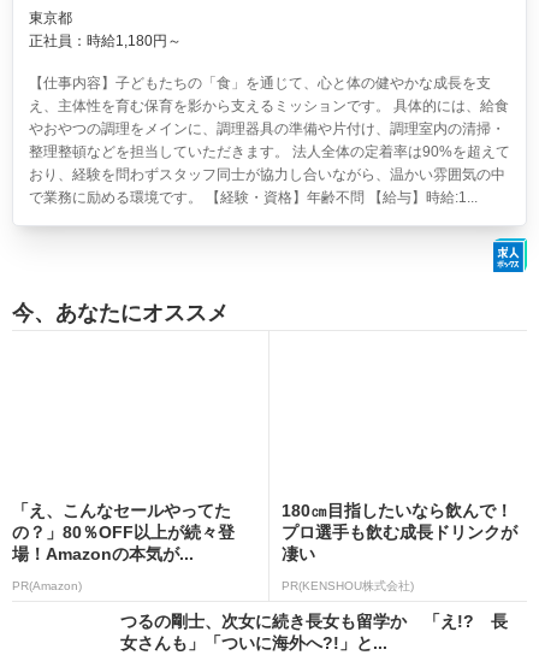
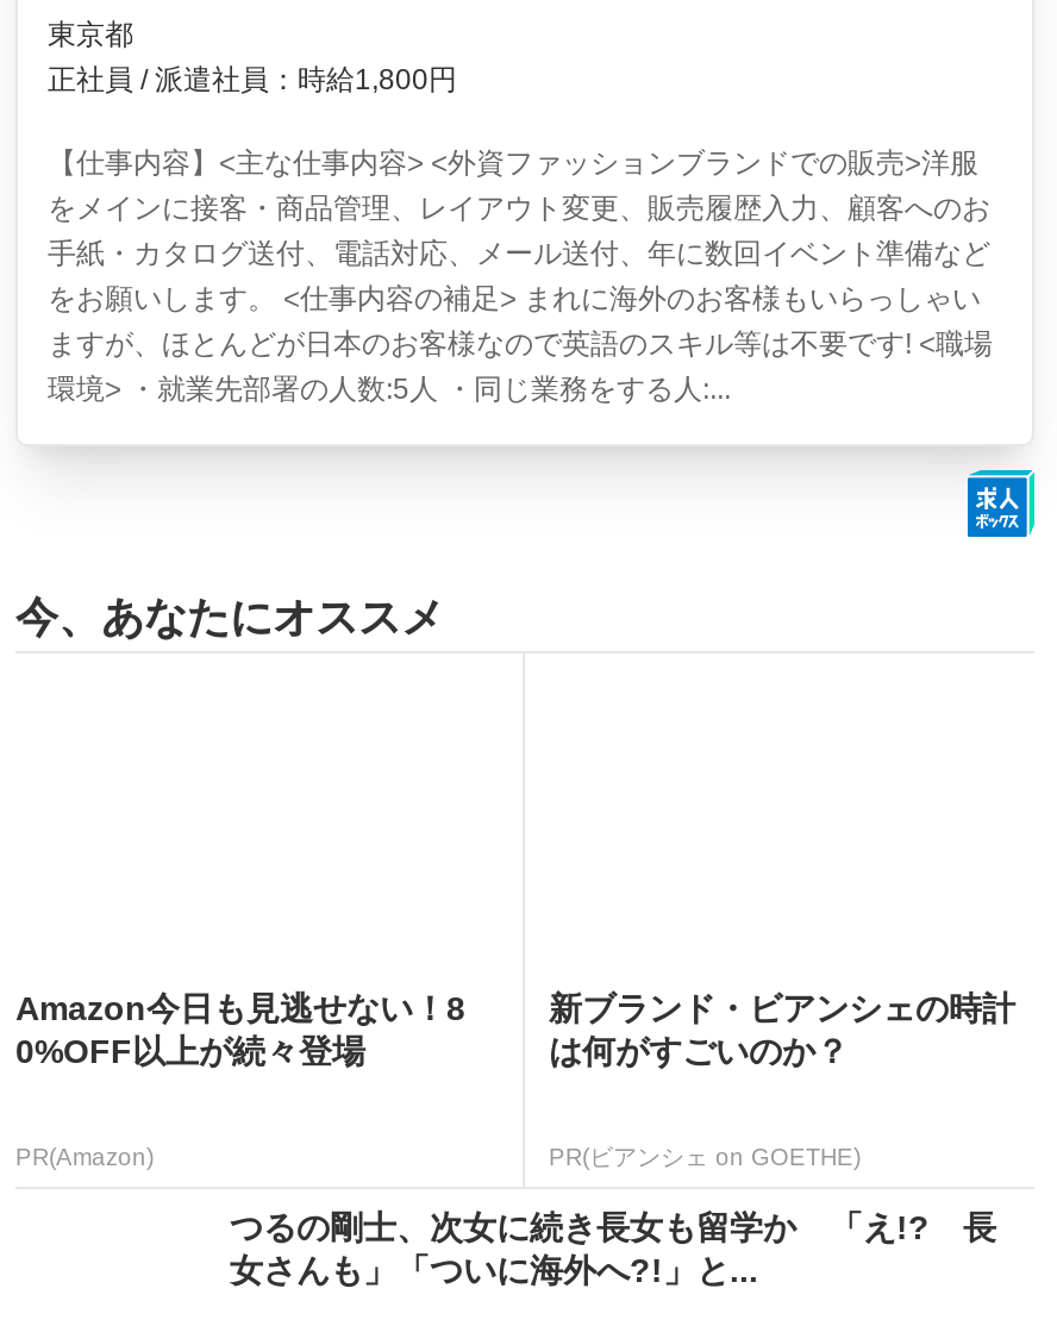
- 正社員：時給1,180円～
+ 正社員 / 派遣社員：時給1,800円

- 【仕事内容】子どもたちの「食」を通じて、心と体の健やかな成長を支
- え、主体性を育む保育を影から支えるミッションです。 具体的には、給食
- やおやつの調理をメインに、調理器具の準備や片付け、調理室内の清掃・
- 整理整頓などを担当していただきます。 法人全体の定着率は90%を超えて
- おり、経験を問わずスタッフ同士が協力し合いながら、温かい雰囲気の中
- で業務に励める環境です。 【経験・資格】年齢不問 【給与】時給:1...
+ 【仕事内容】<主な仕事内容> <外資ファッションブランドでの販売>洋服
+ をメインに接客・商品管理、レイアウト変更、販売履歴入力、顧客へのお
+ 手紙・カタログ送付、電話対応、メール送付、年に数回イベント準備など
+ をお願いします。 <仕事内容の補足> まれに海外のお客様もいらっしゃい
+ ますが、ほとんどが日本のお客様なので英語のスキル等は不要です! <職場
+ 環境> ・就業先部署の人数:5人 ・同じ業務をする人:...

- 「え、こんなセールやってた
- の？」80％OFF以上が続々登
- 場！Amazonの本気が...
+ Amazon今日も見逃せない！8
+ 0%OFF以上が続々登場

- 180㎝目指したいなら飲んで！
- プロ選手も飲む成長ドリンクが
- 凄い
+ 新ブランド・ビアンシェの時計
+ は何がすごいのか？

- PR(KENSHOU株式会社)
+ PR(ビアンシェ on GOETHE)
